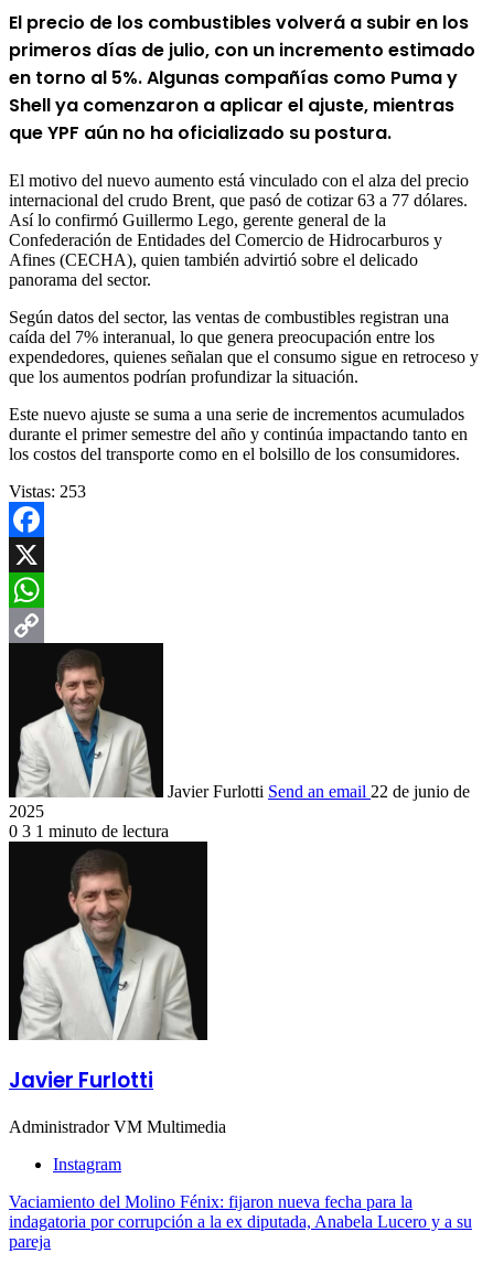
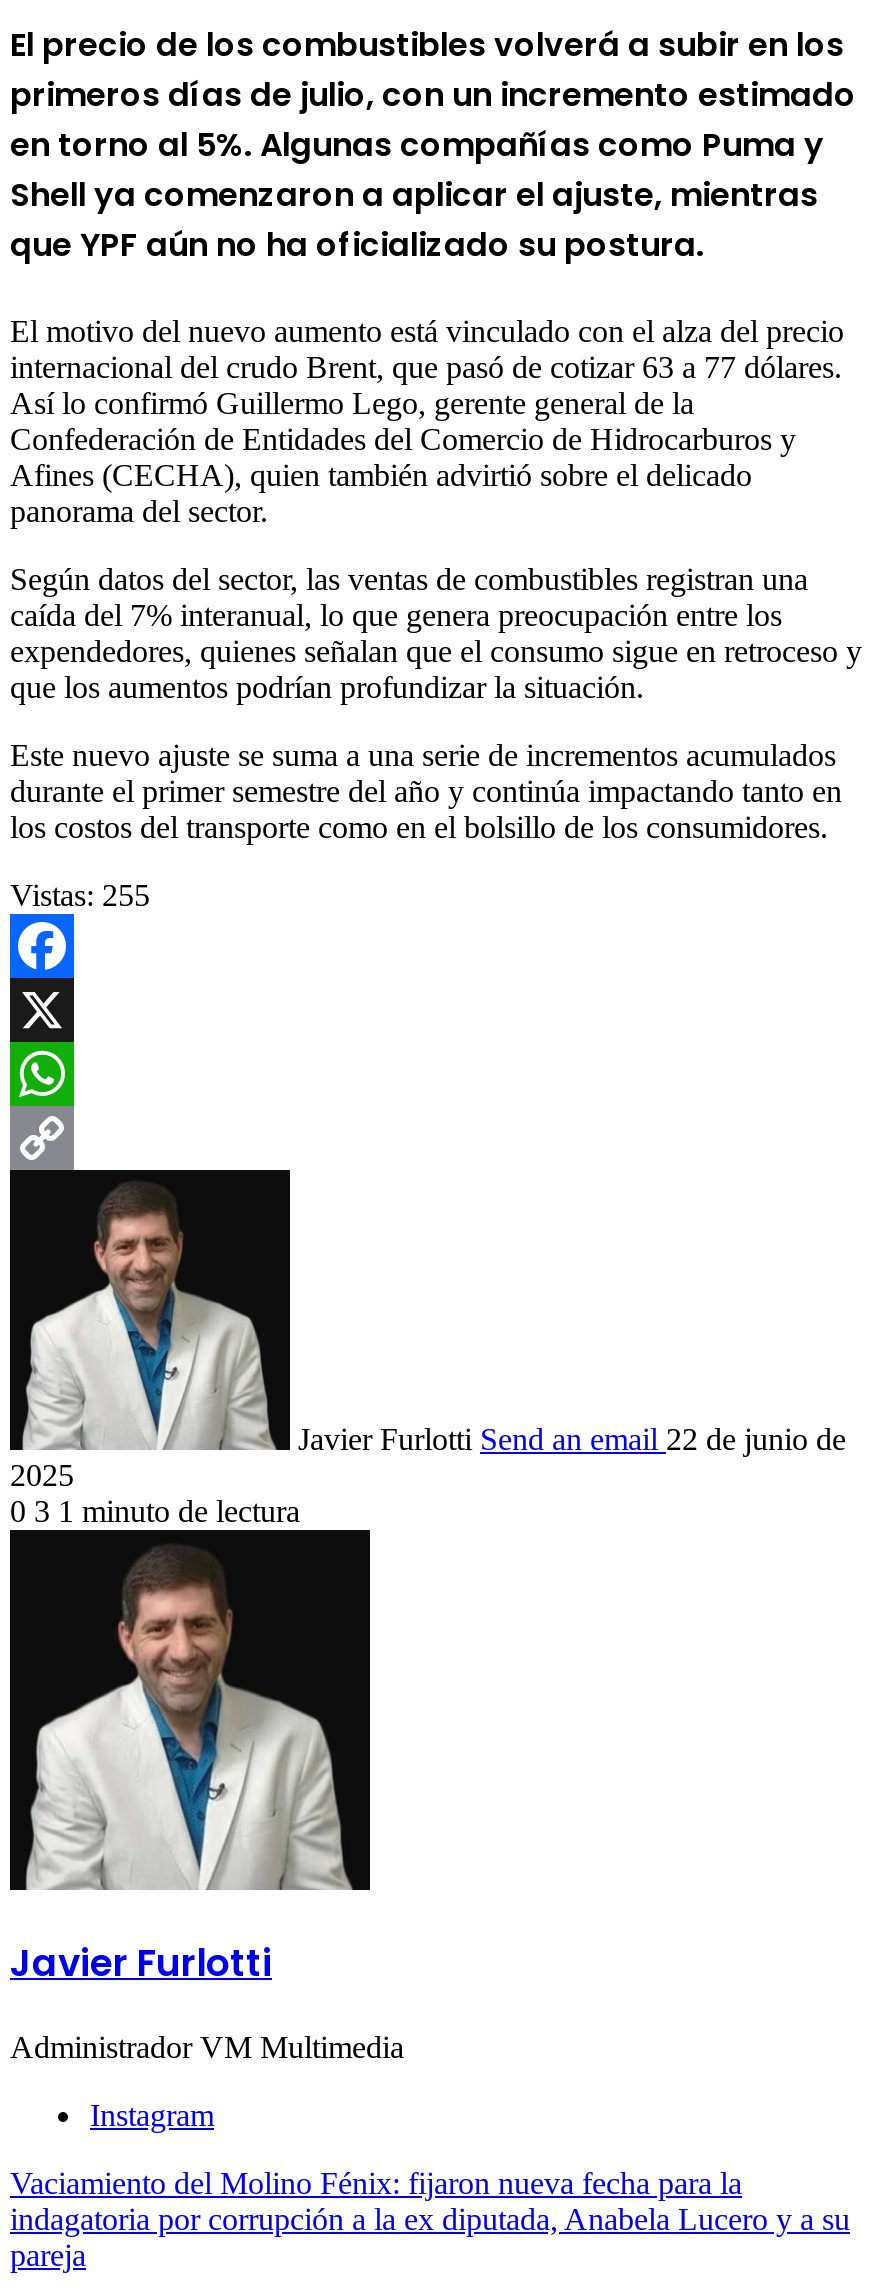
- Vistas: 253
+ Vistas: 255
